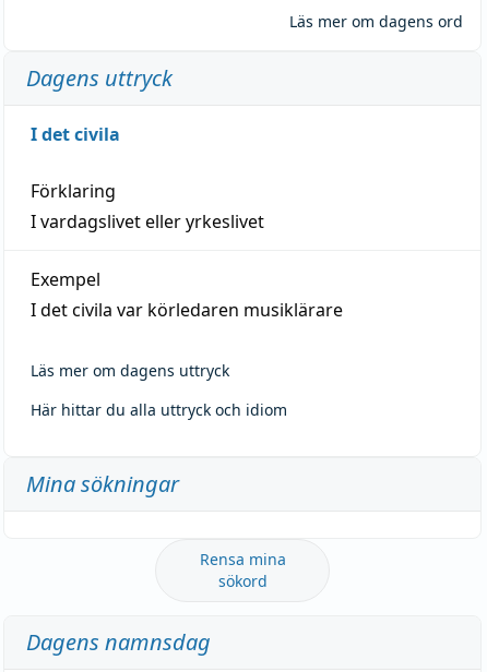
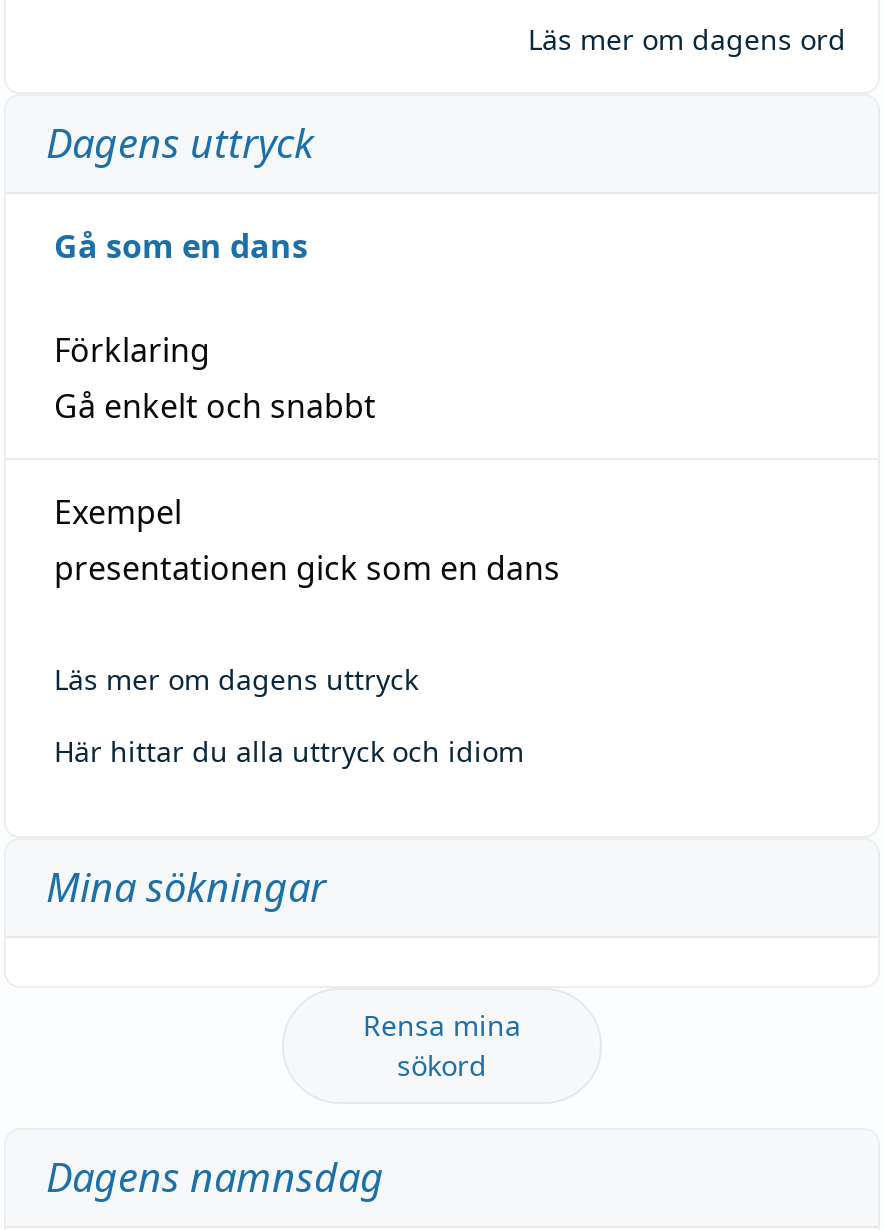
- I det civila
+ Gå som en dans

- I vardagslivet eller yrkeslivet
+ Gå enkelt och snabbt

- I det civila var körledaren musiklärare
+ presentationen gick som en dans
